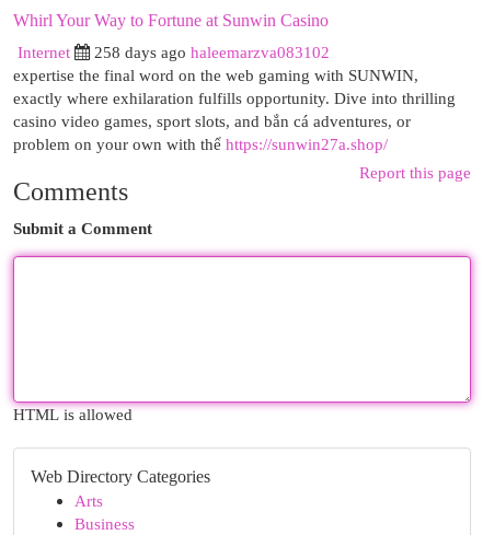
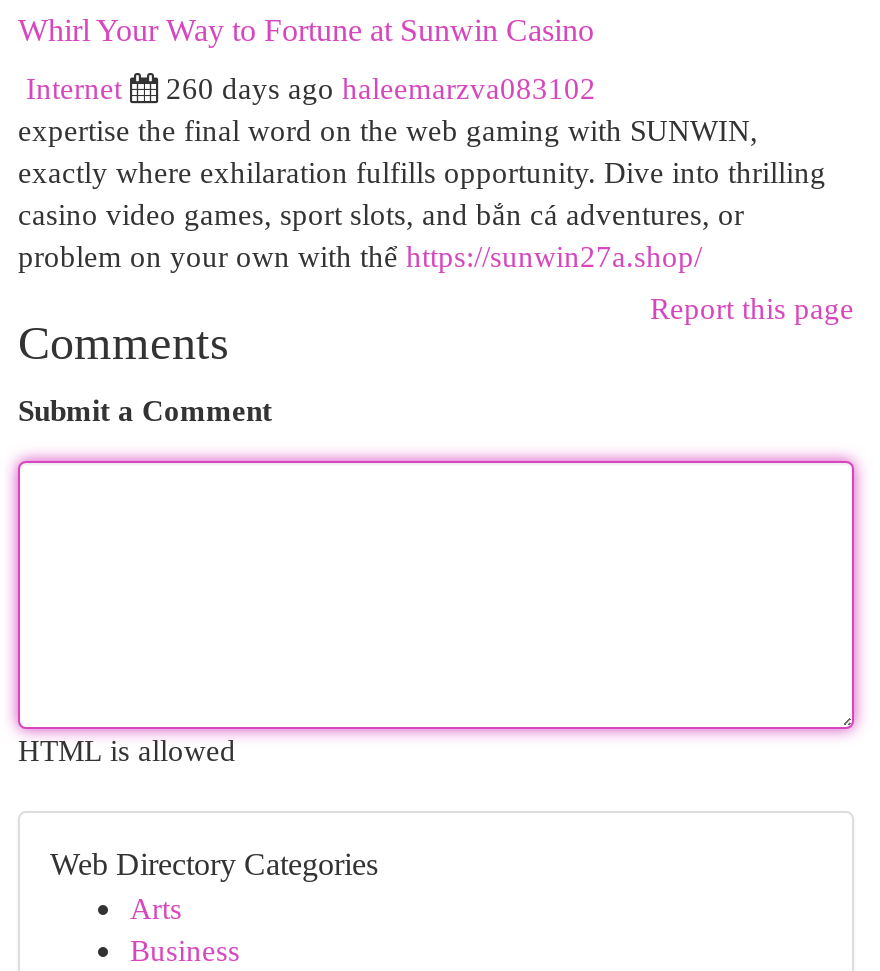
- 258 days ago haleemarzva083102
+ 260 days ago haleemarzva083102
